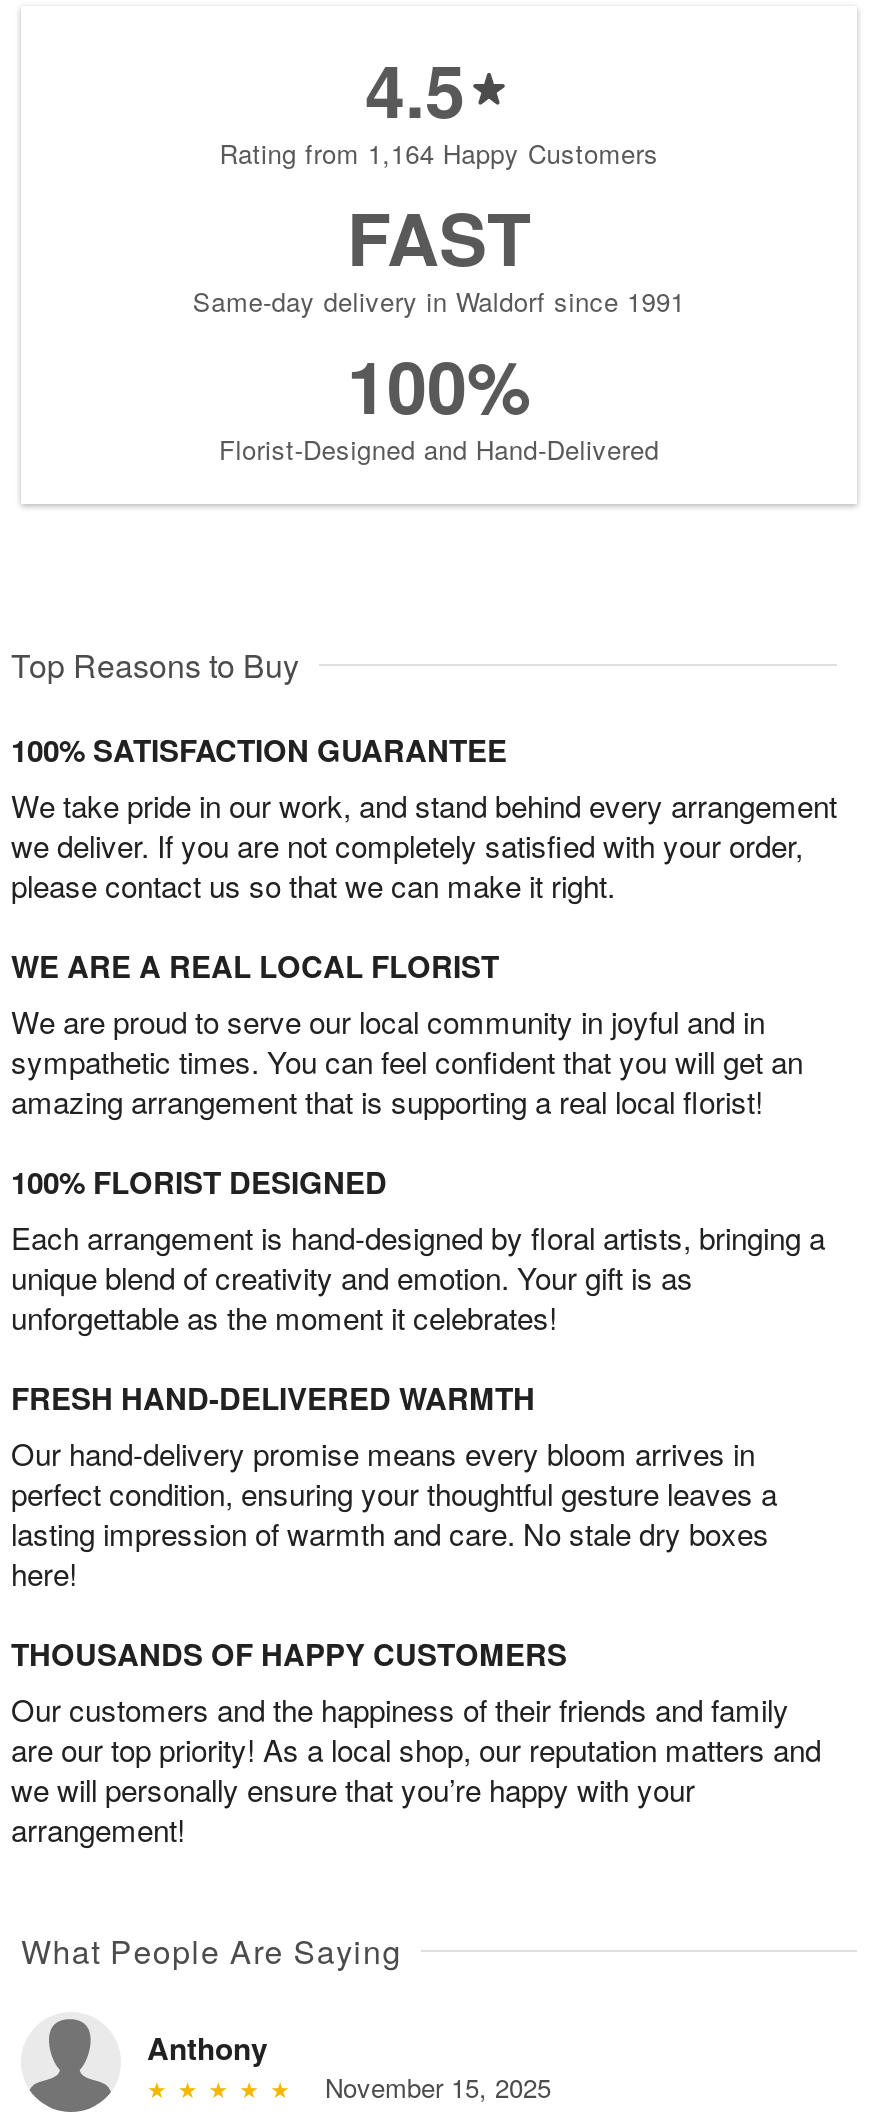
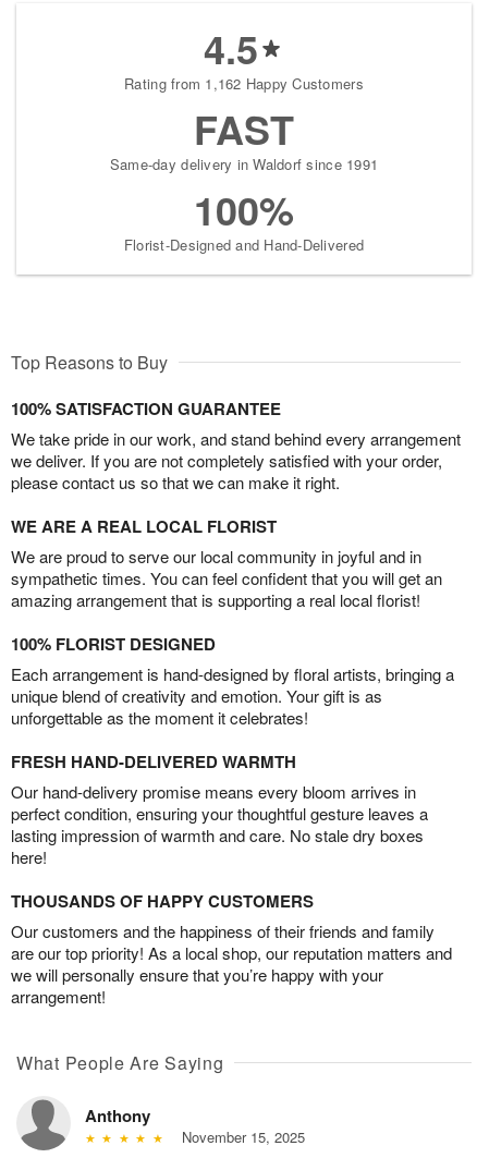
- Rating from 1,164 Happy Customers
+ Rating from 1,162 Happy Customers
